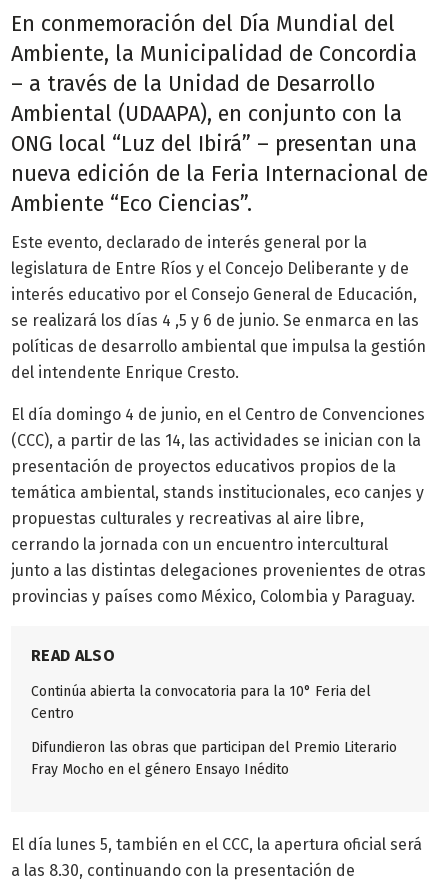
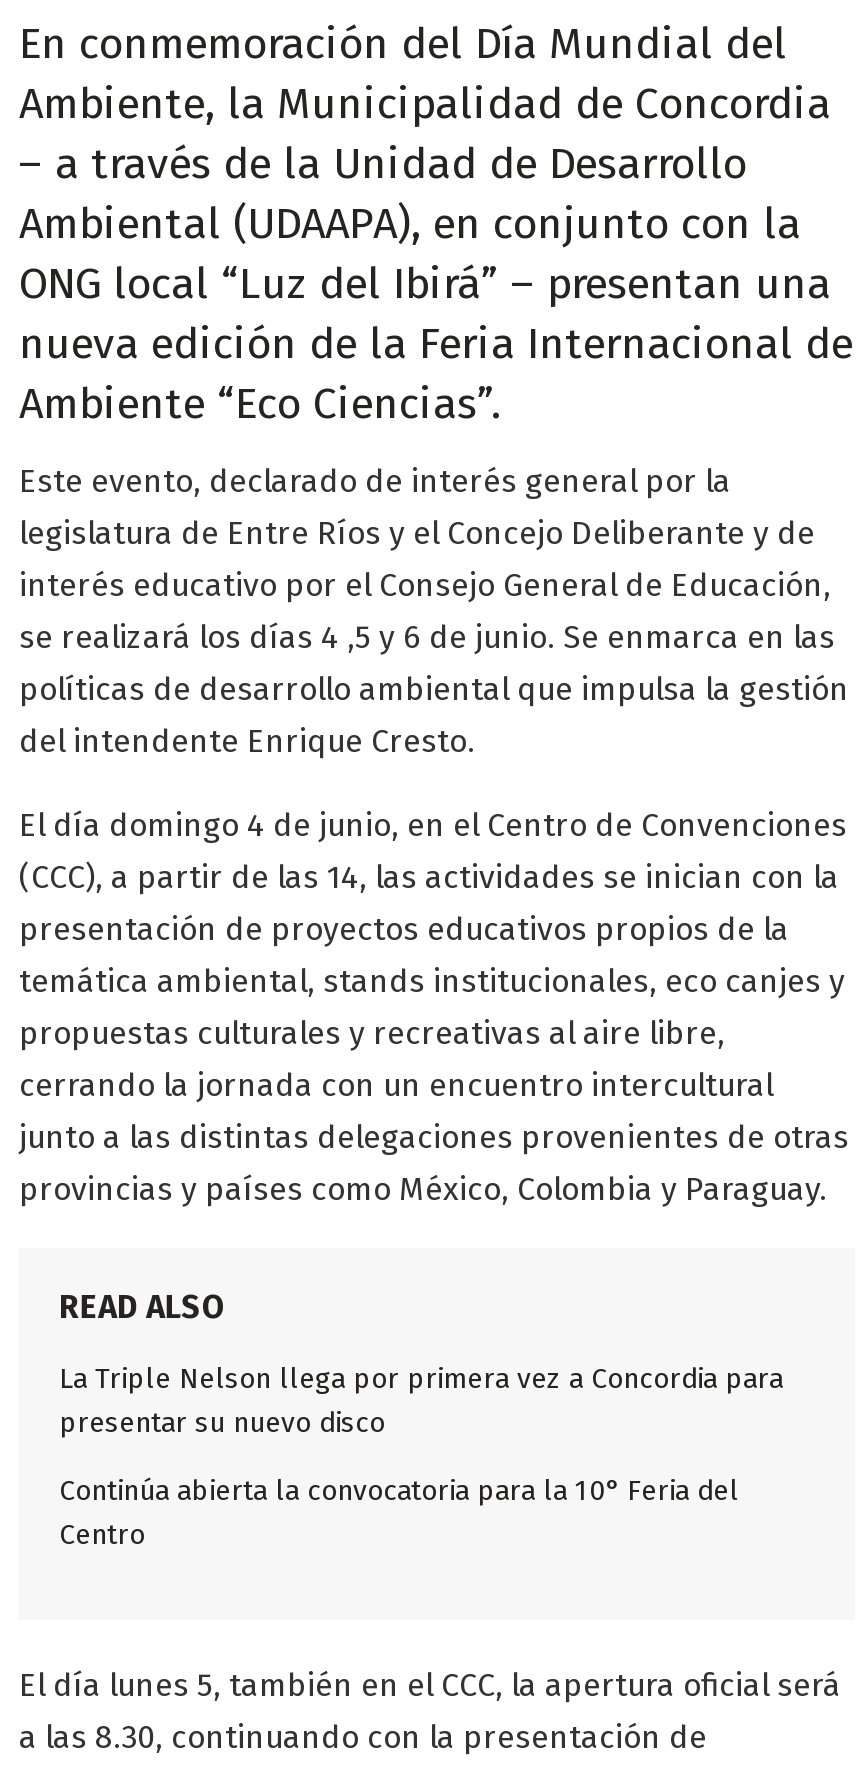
+ La Triple Nelson llega por primera vez a Concordia para
+ presentar su nuevo disco

moved down: Continúa abierta la convocatoria para la 10° Feria del | Centro

- Difundieron las obras que participan del Premio Literario
- Fray Mocho en el género Ensayo Inédito
